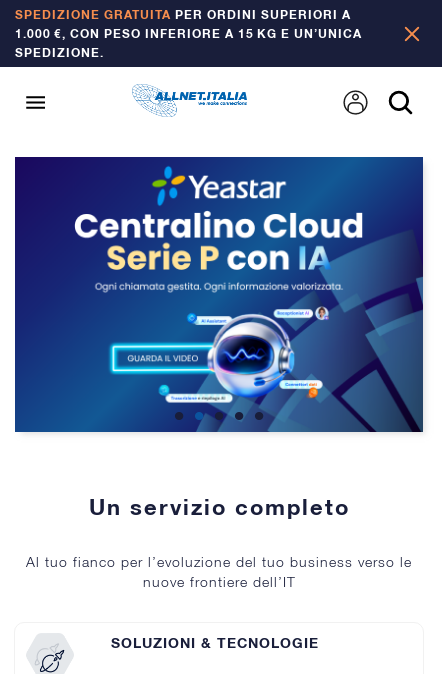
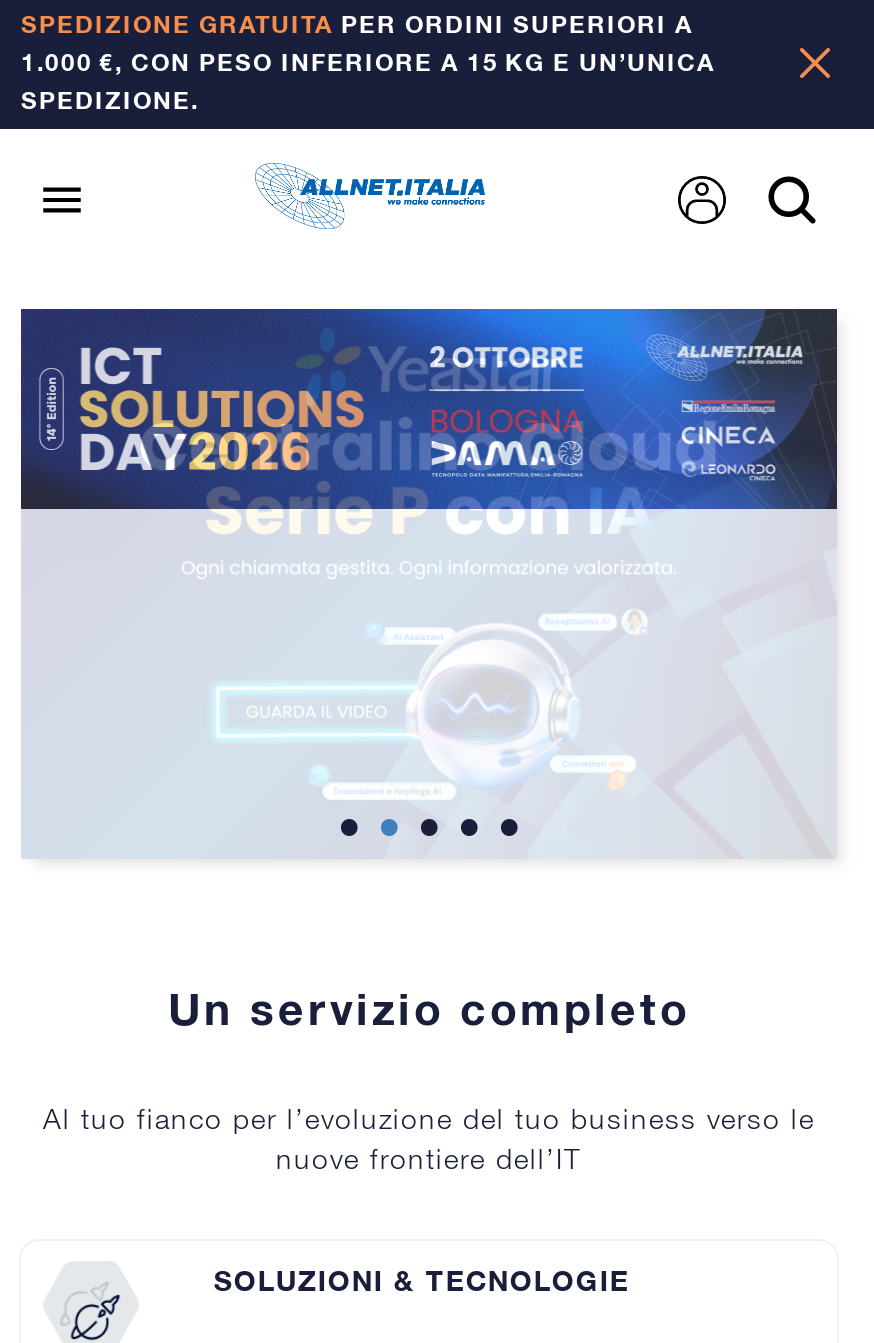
- [image]
+ [image]
